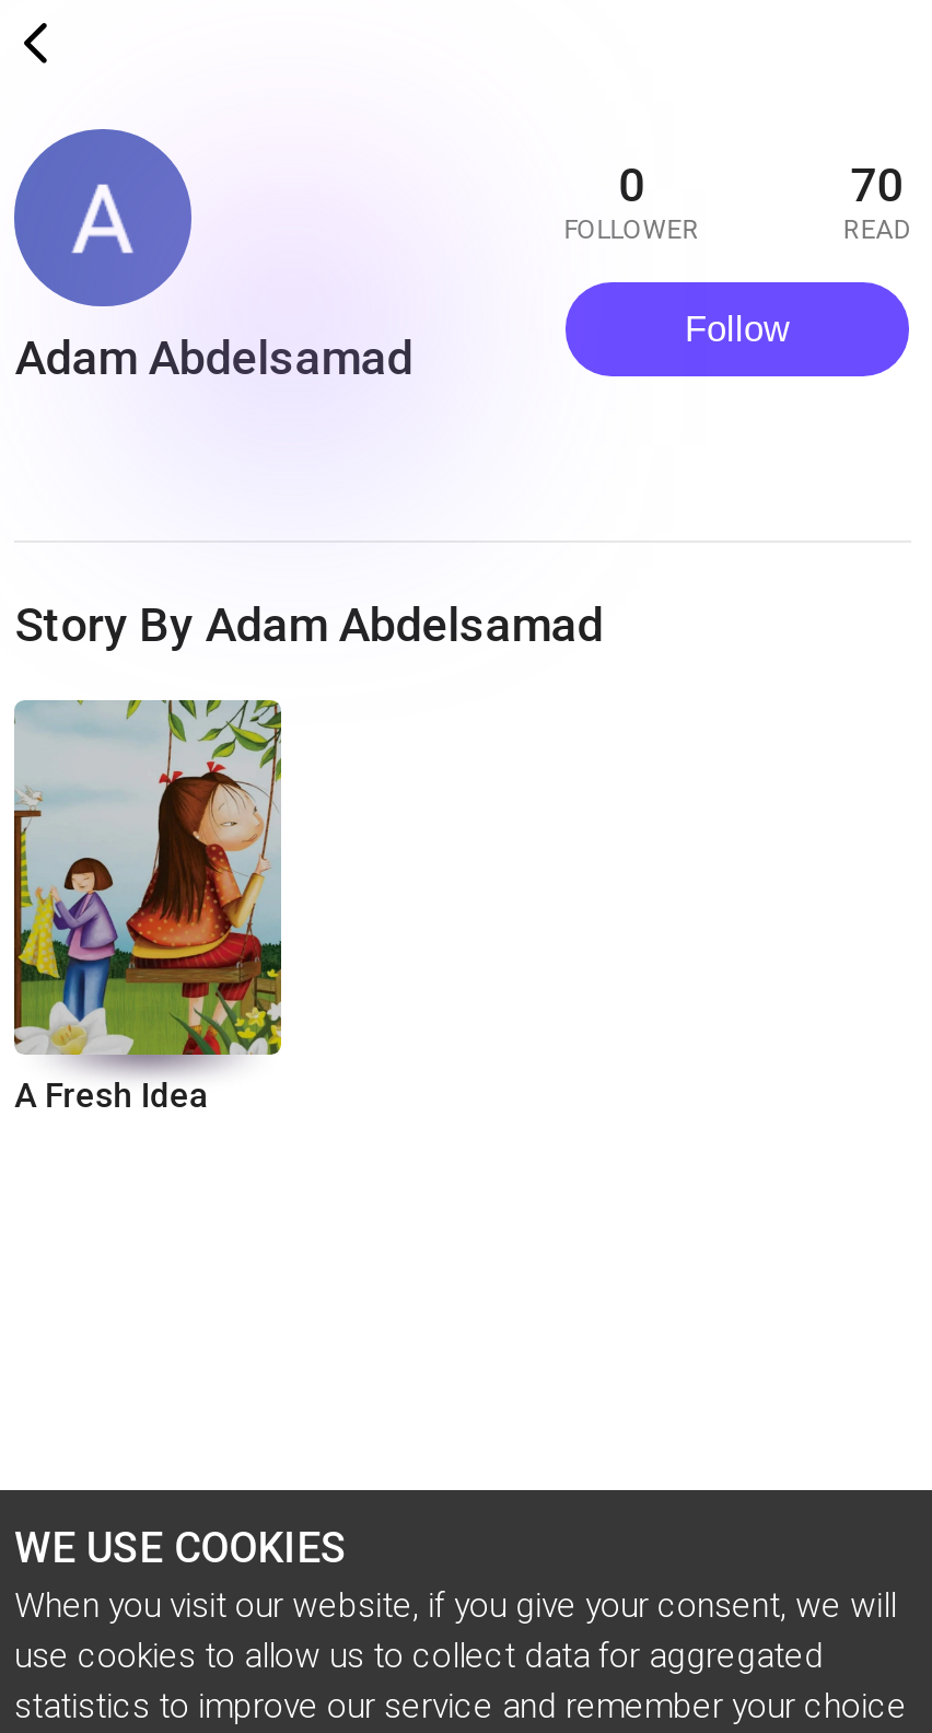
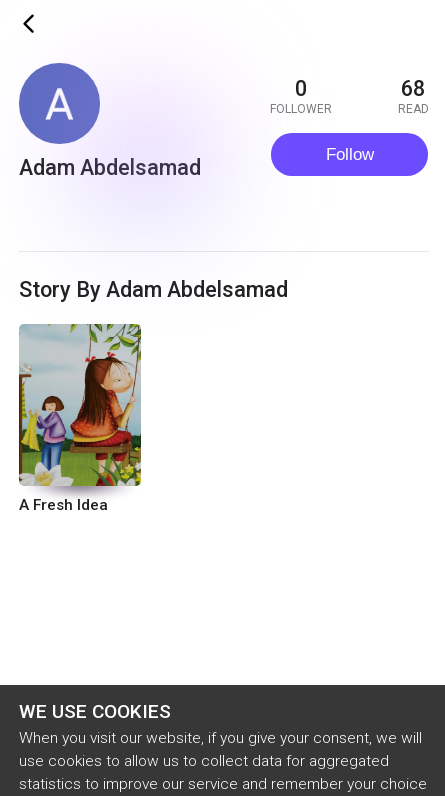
- 70
+ 68
